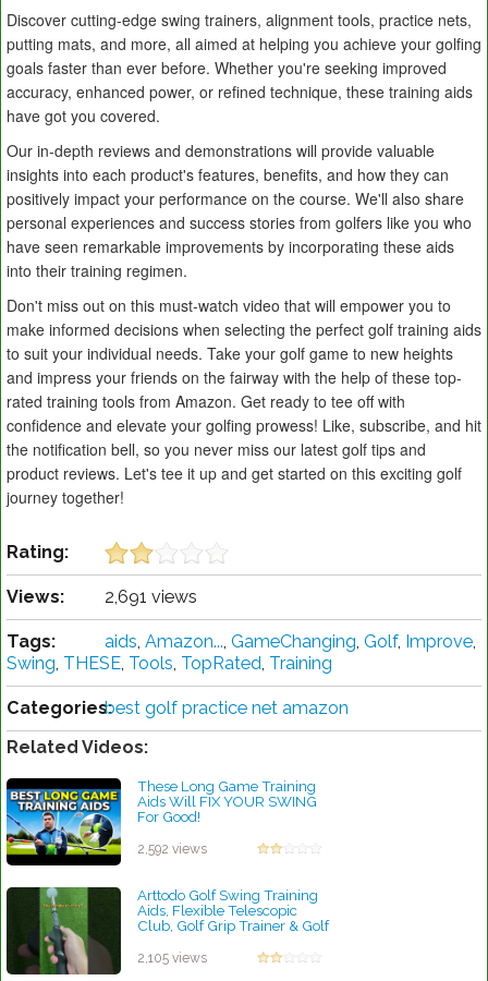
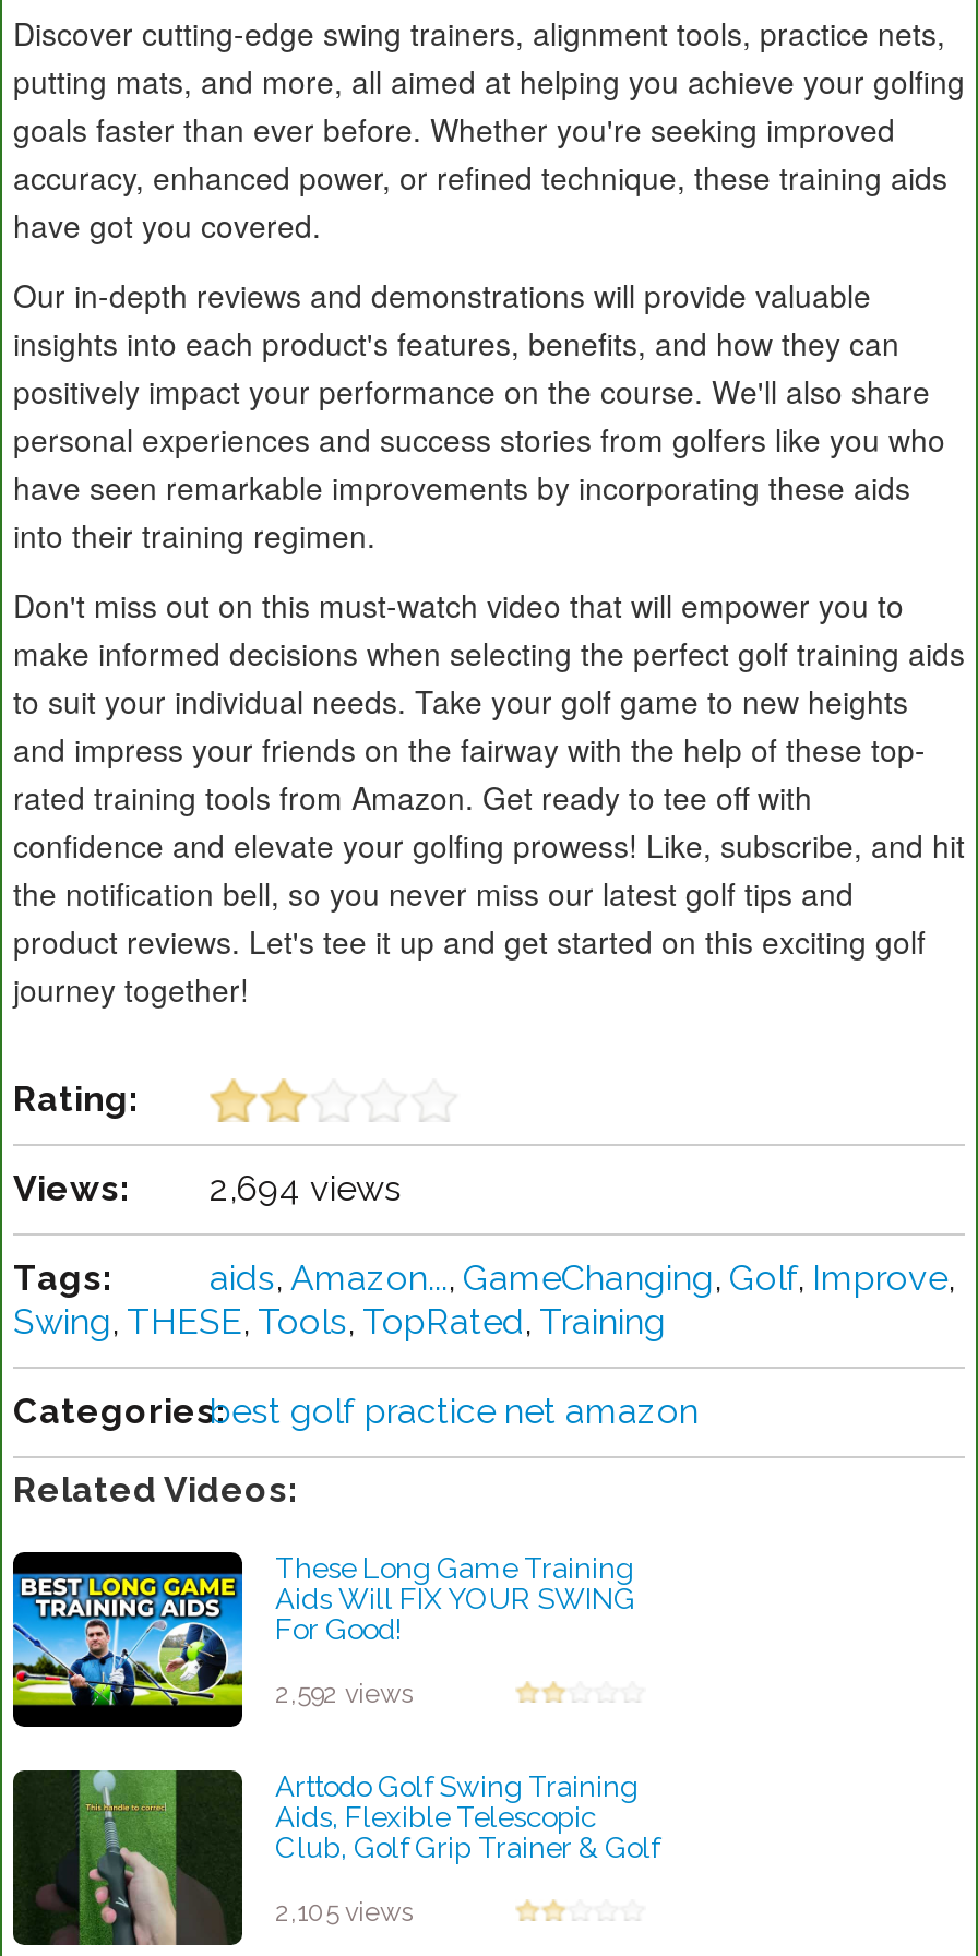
- Views: 2,691 views
+ Views: 2,694 views
